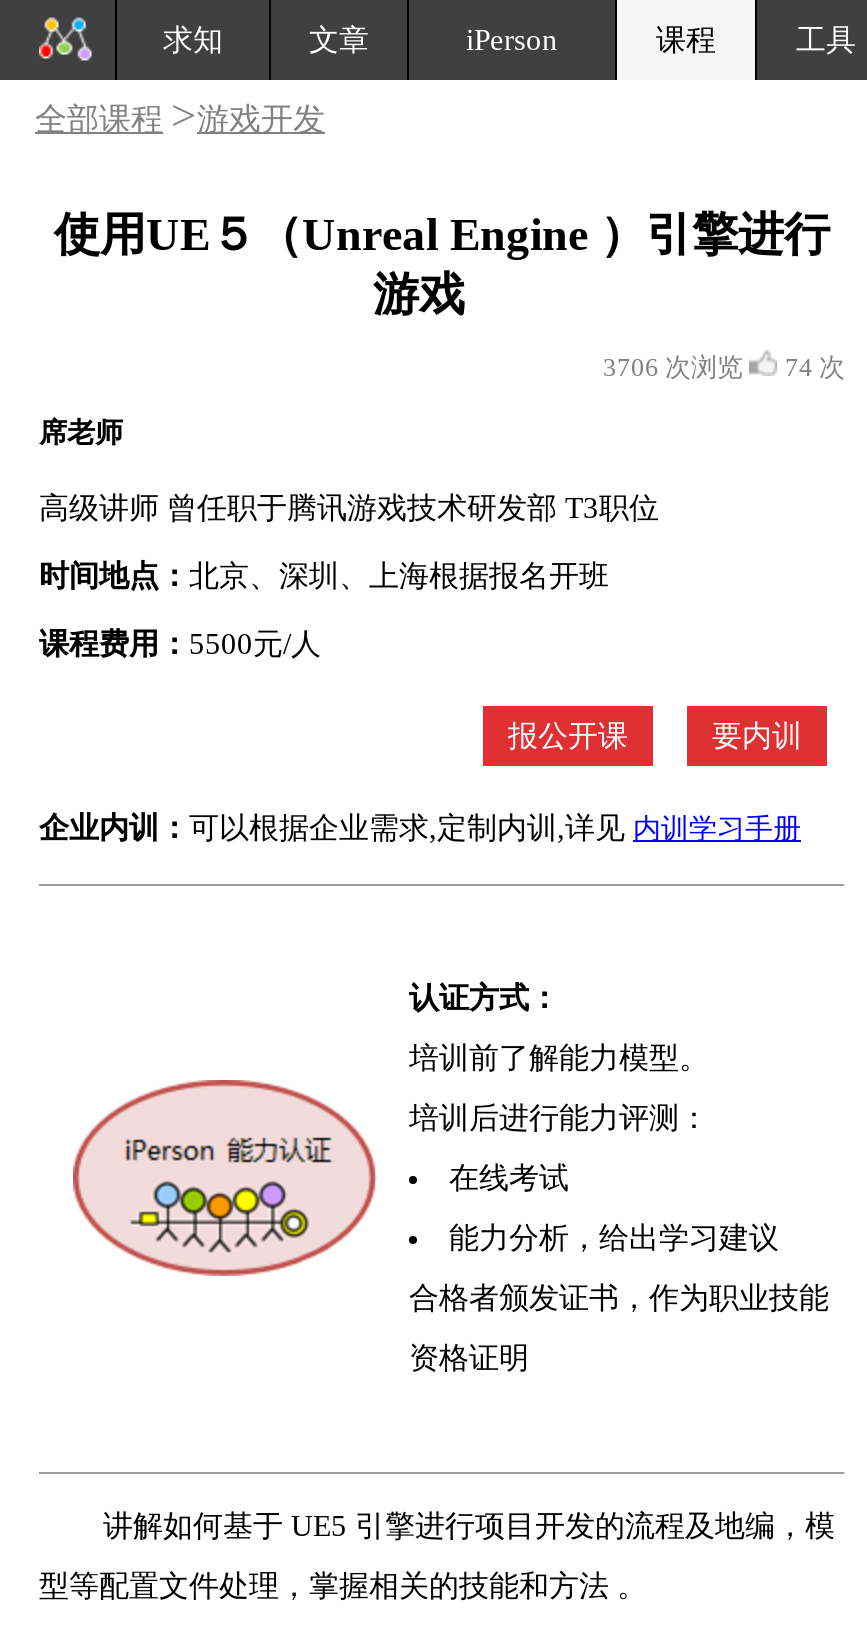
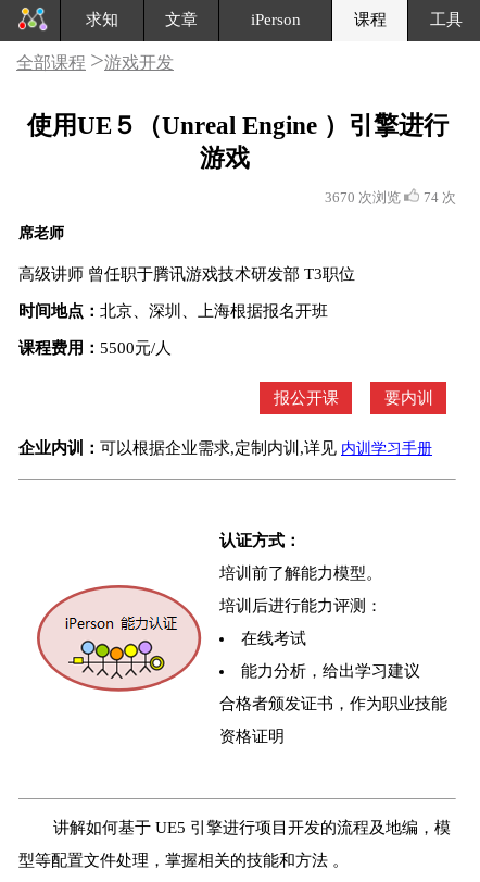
- 3706 次浏览 74 次
+ 3670 次浏览 74 次
